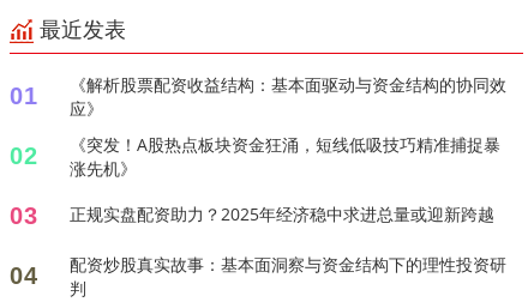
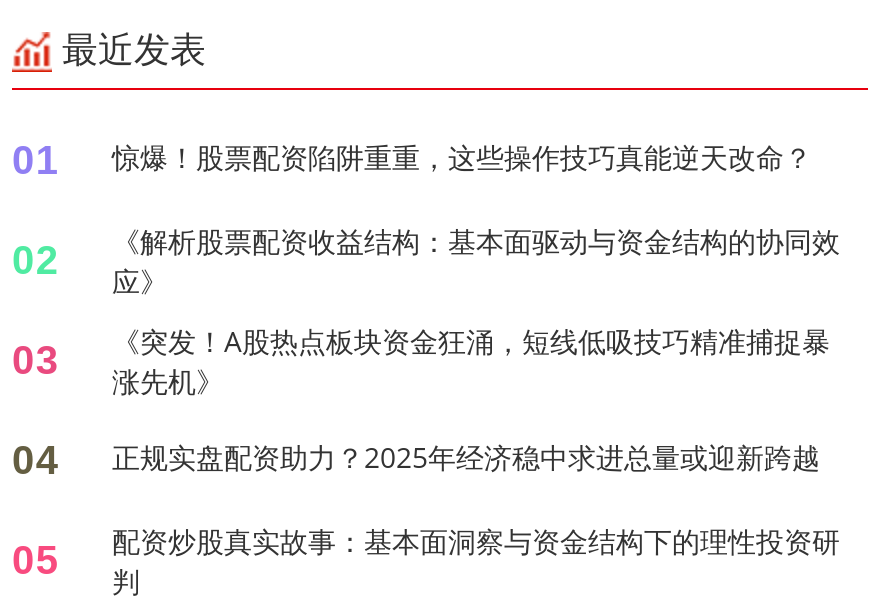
+ 惊爆！股票配资陷阱重重，这些操作技巧真能逆天改命？
+ 02

- 02 《突发！A股热点板块资金狂涌，短线低吸技巧精准捕捉暴 涨先机》
+ 03 《突发！A股热点板块资金狂涌，短线低吸技巧精准捕捉暴 涨先机》

- 03 正规实盘配资助力？2025年经济稳中求进总量或迎新跨越
+ 04 正规实盘配资助力？2025年经济稳中求进总量或迎新跨越

- 04 配资炒股真实故事：基本面洞察与资金结构下的理性投资研 判
+ 05 配资炒股真实故事：基本面洞察与资金结构下的理性投资研 判
